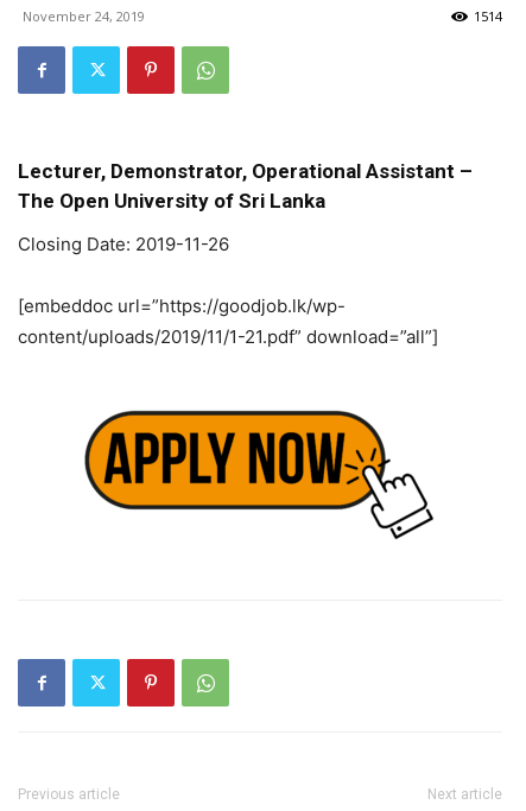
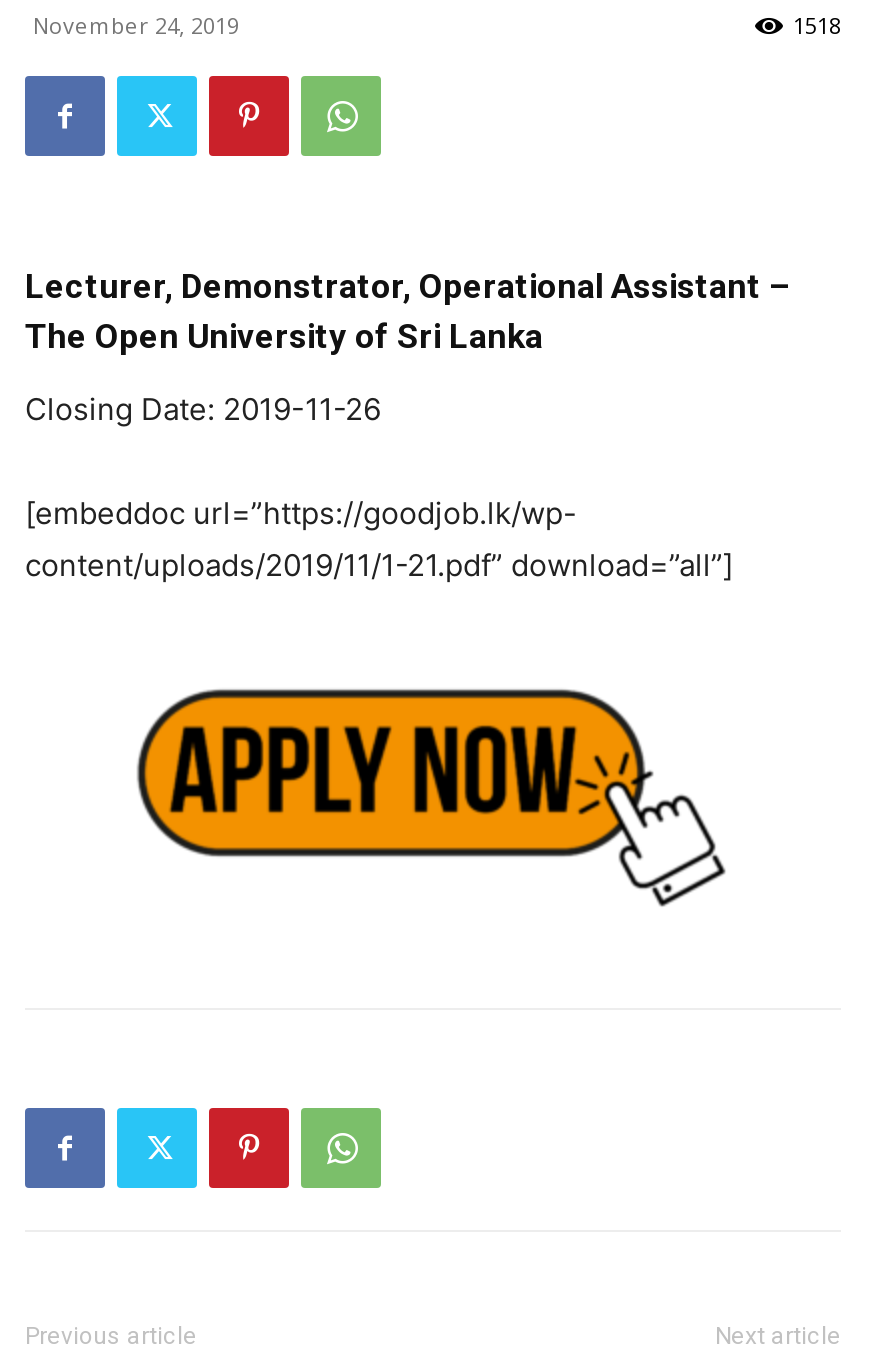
- 1514
+ 1518
